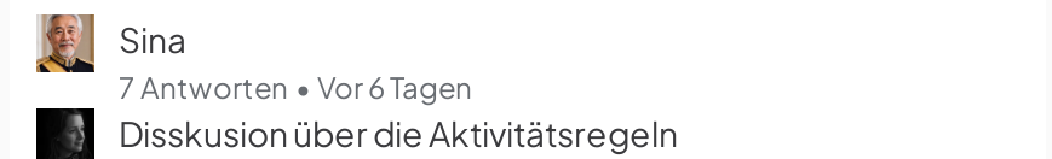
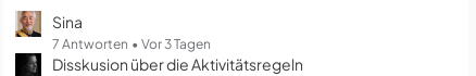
- 7 Antworten Vor 6 Tagen
+ 7 Antworten Vor 3 Tagen
